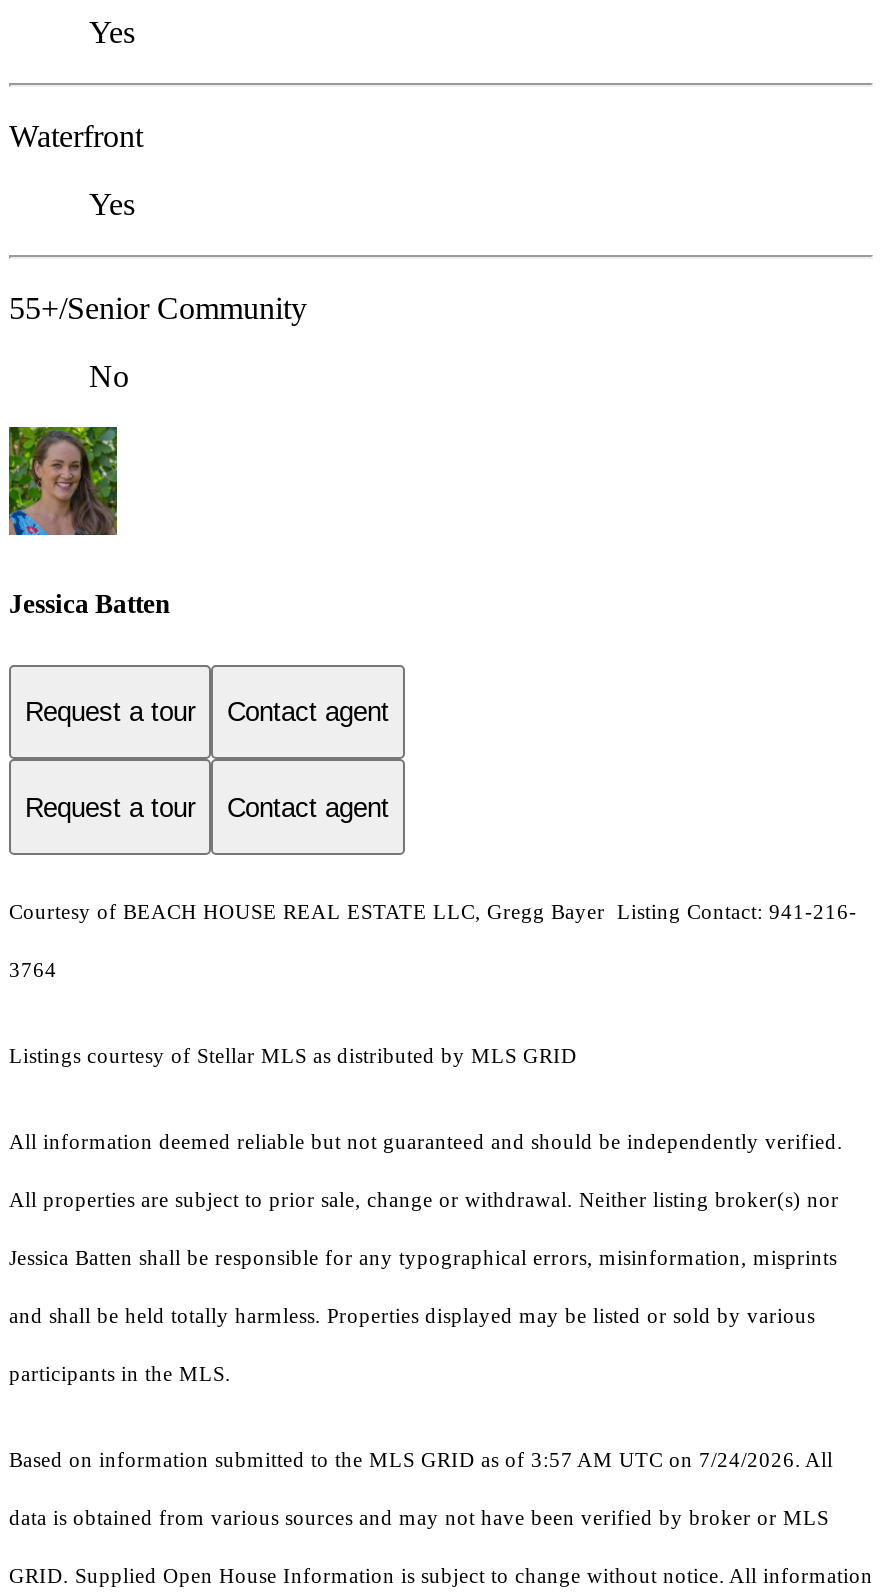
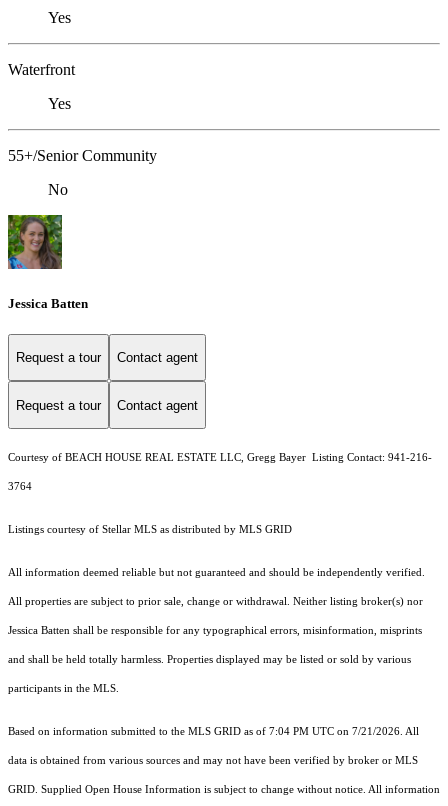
- Based on information submitted to the MLS GRID as of 3:57 AM UTC on 7/24/2026. All
+ Based on information submitted to the MLS GRID as of 7:04 PM UTC on 7/21/2026. All
